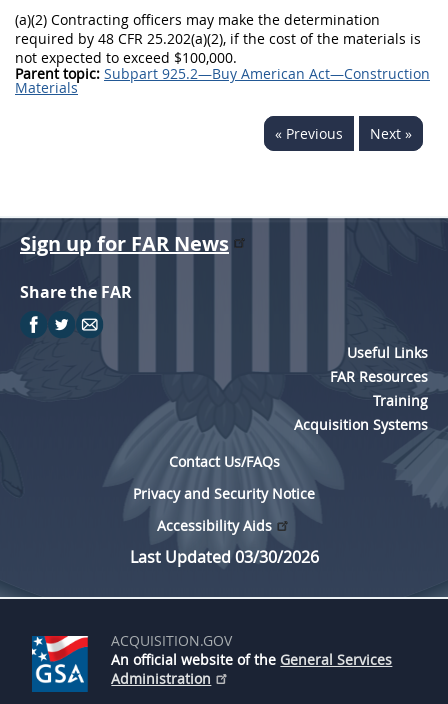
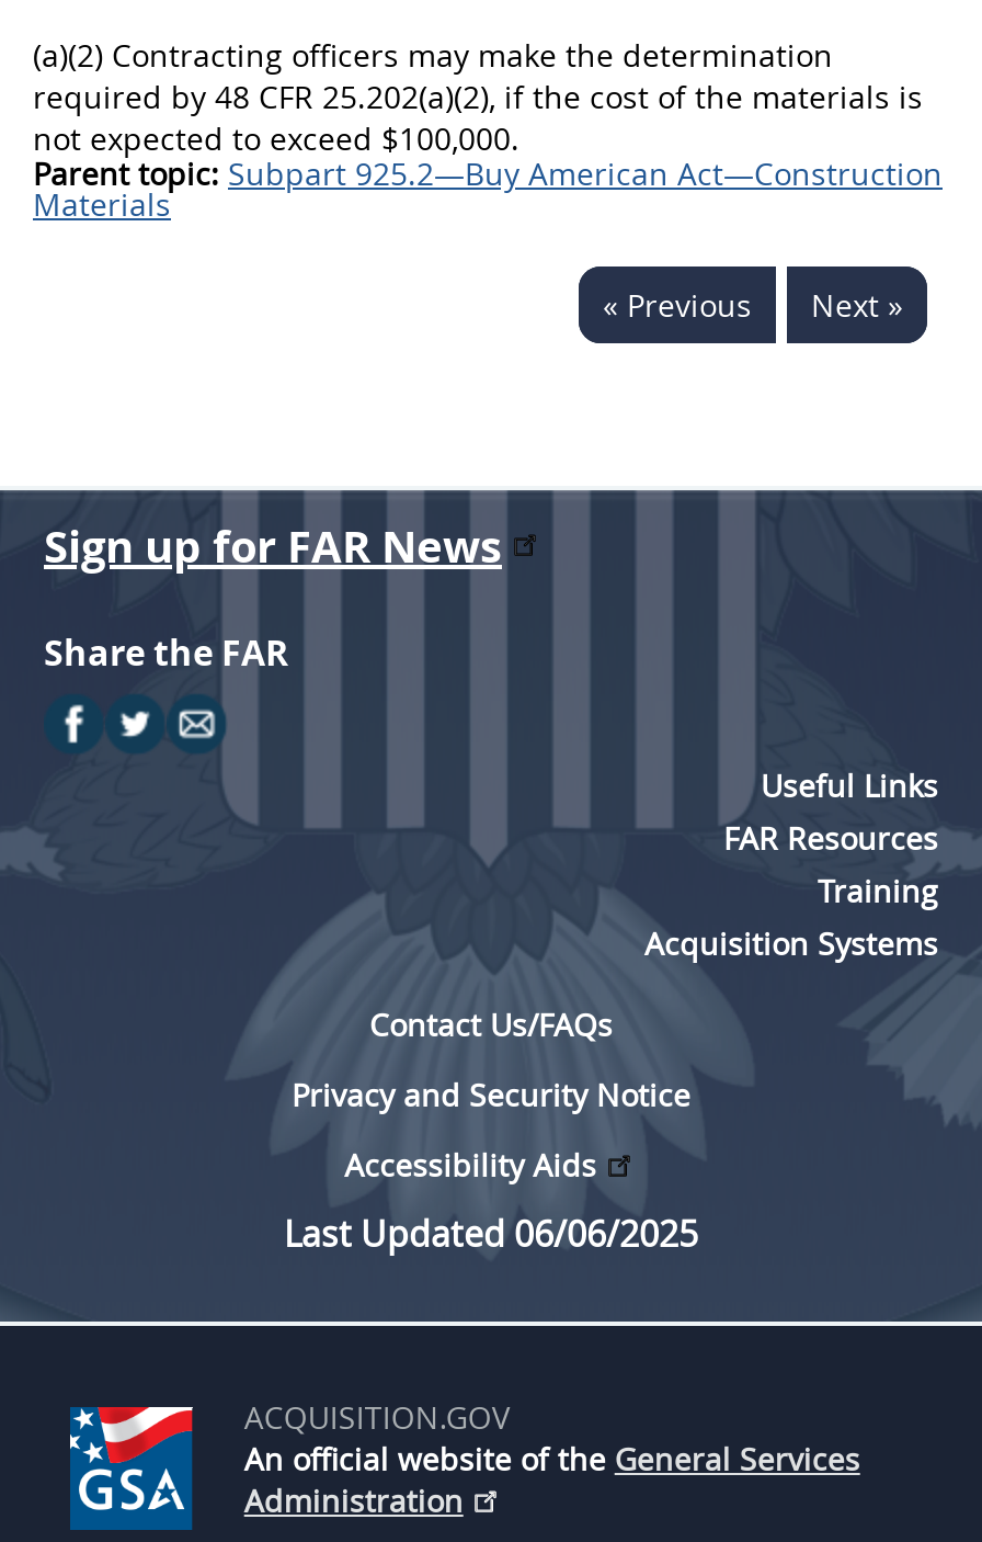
- Last Updated 03/30/2026
+ Last Updated 06/06/2025
